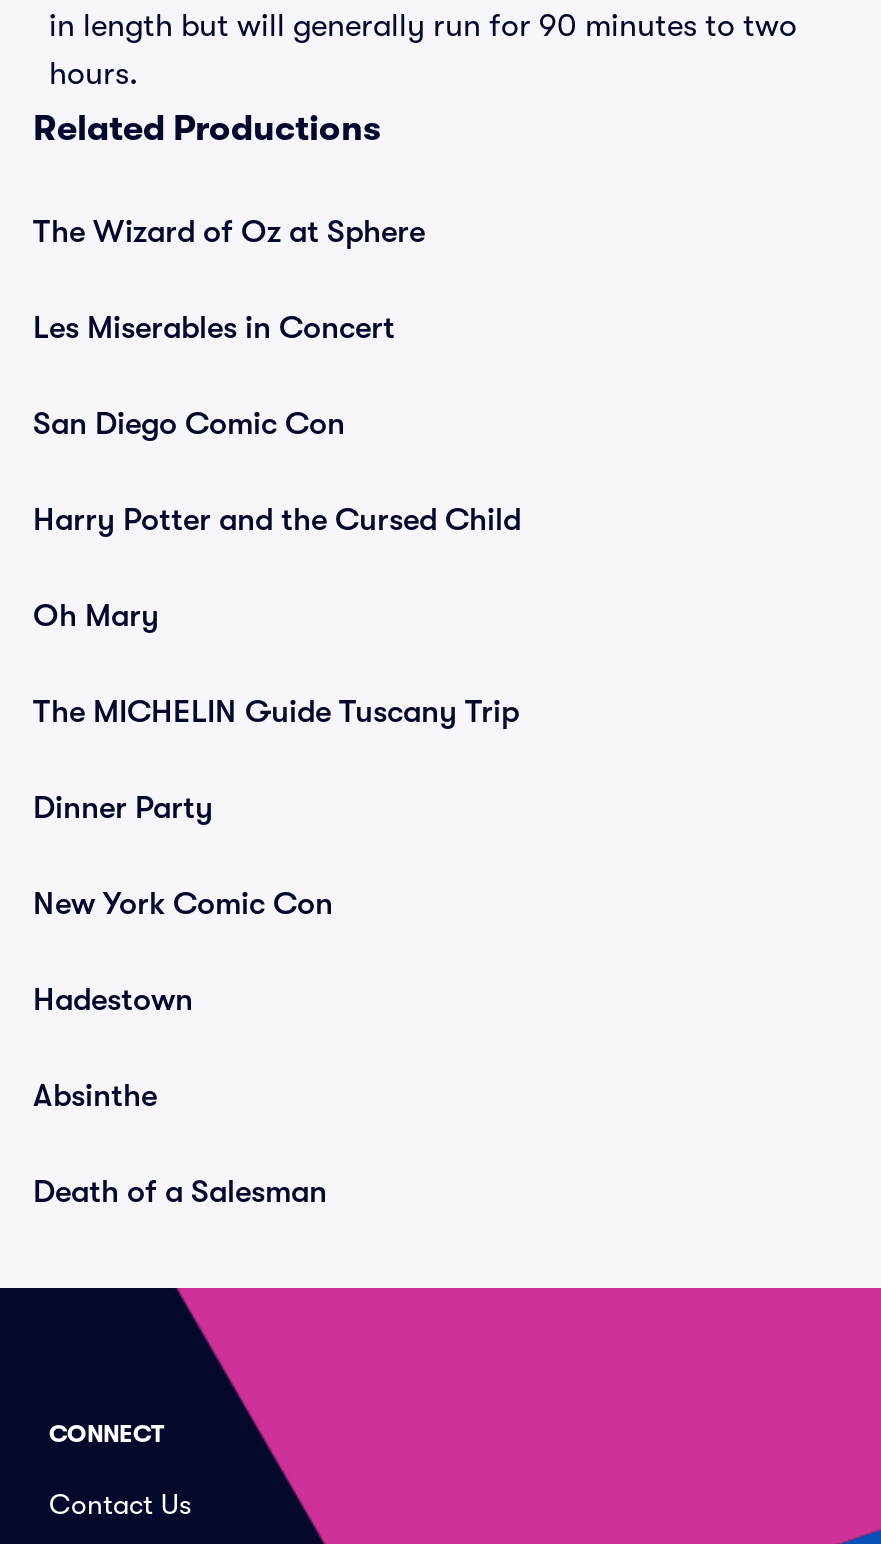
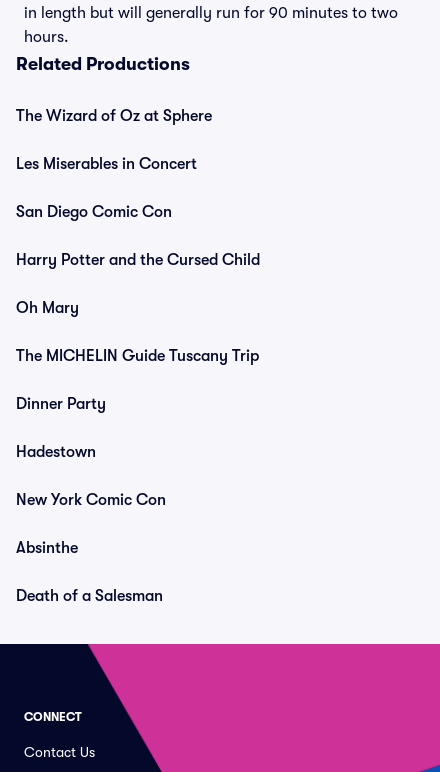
moved down: New York Comic Con

moved up: Hadestown
